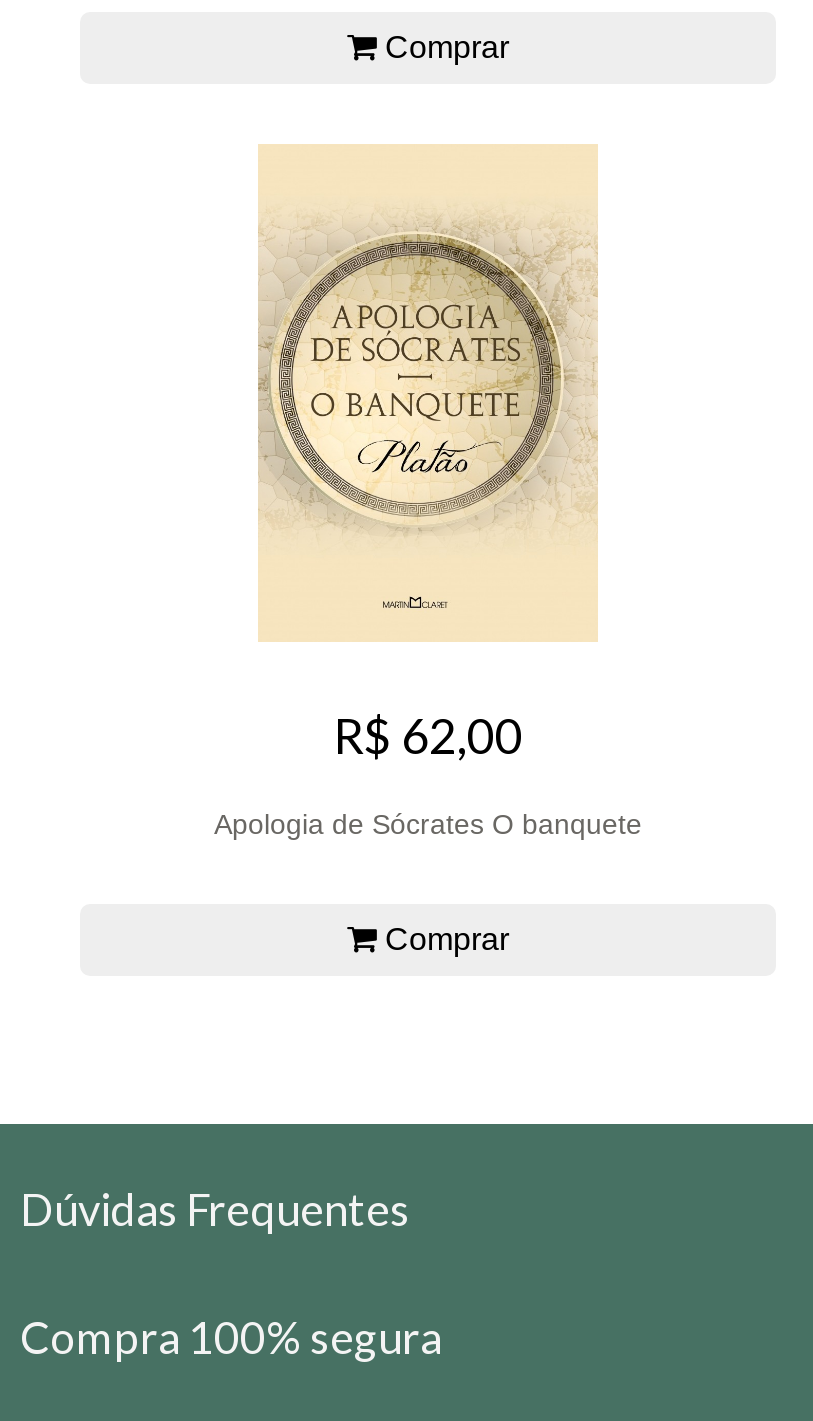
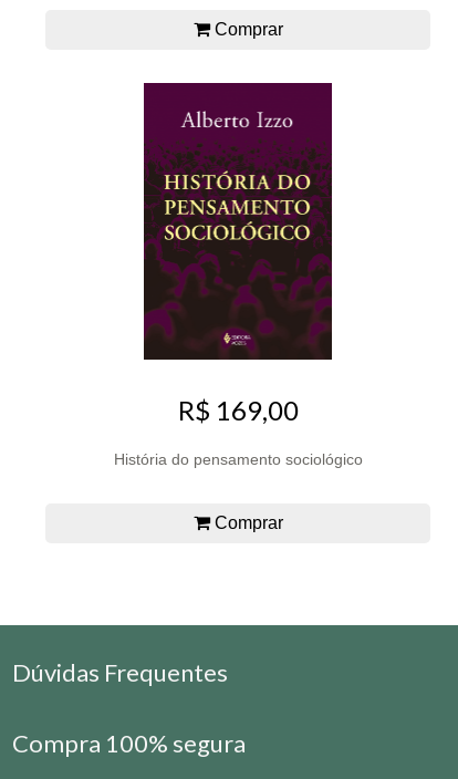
- [image]
- R$ 62,00
+ [image]
+ R$ 169,00

- Apologia de Sócrates O banquete
+ História do pensamento sociológico
